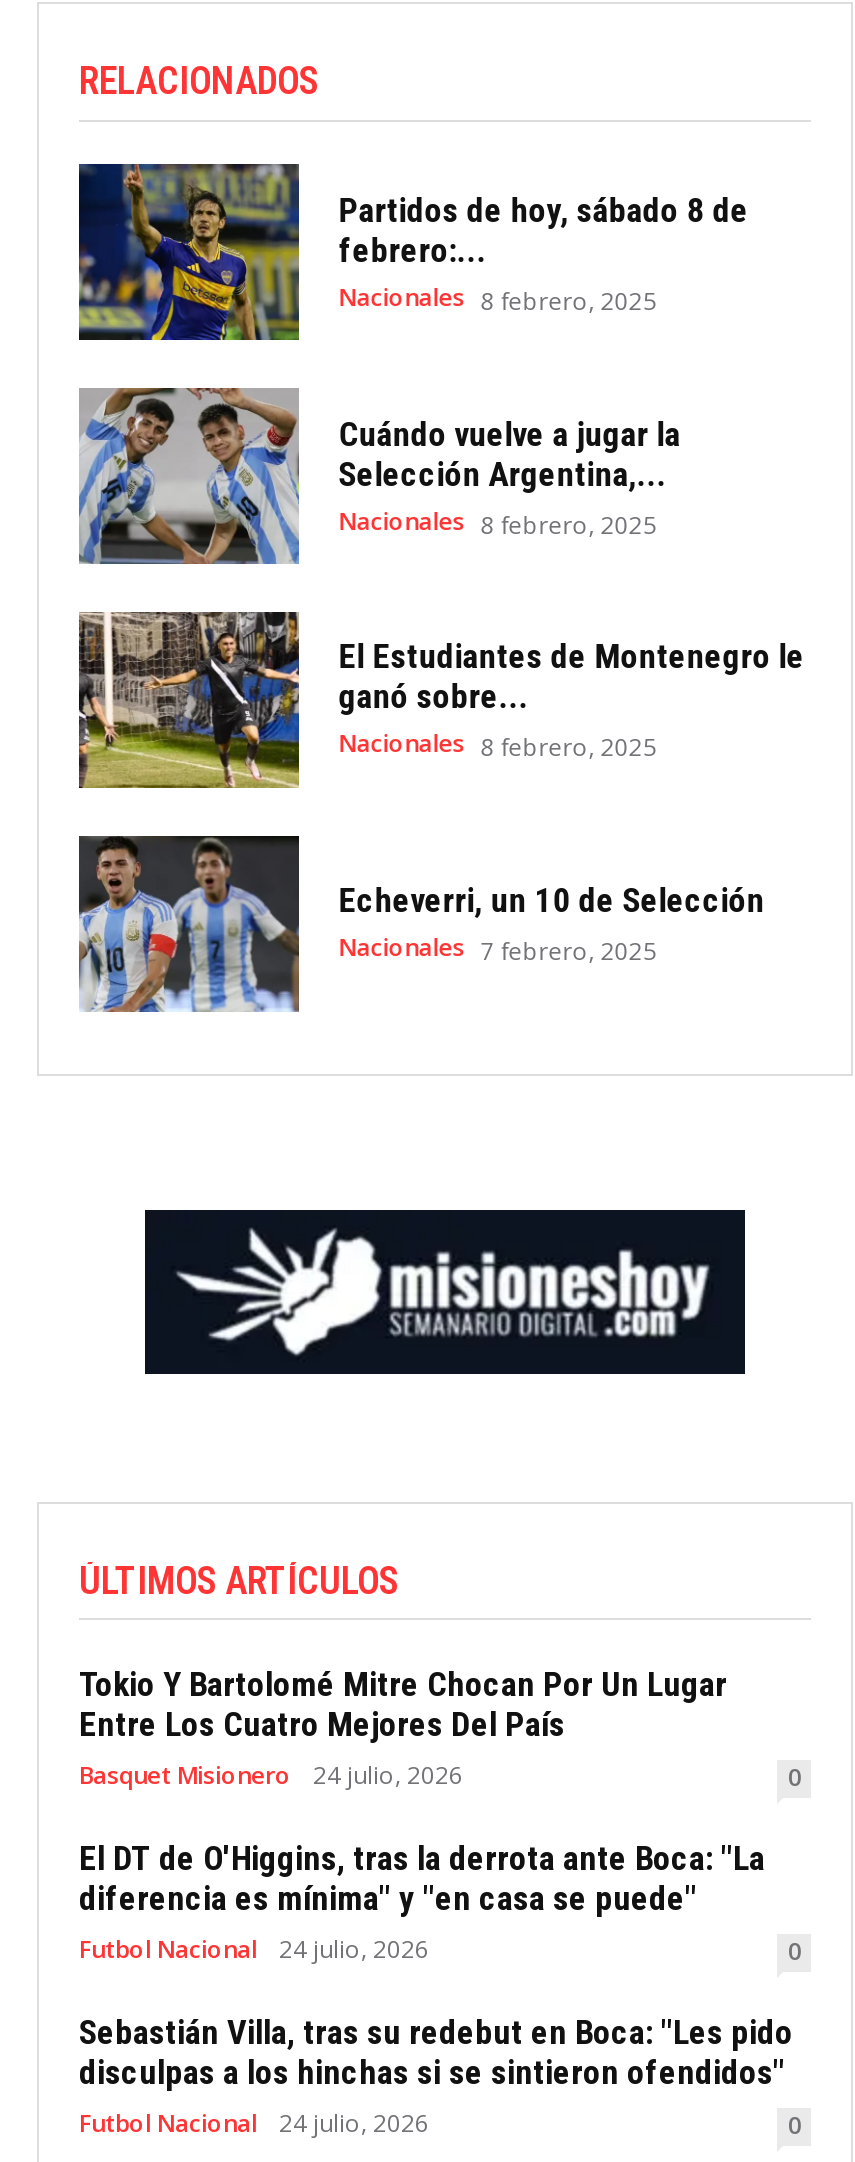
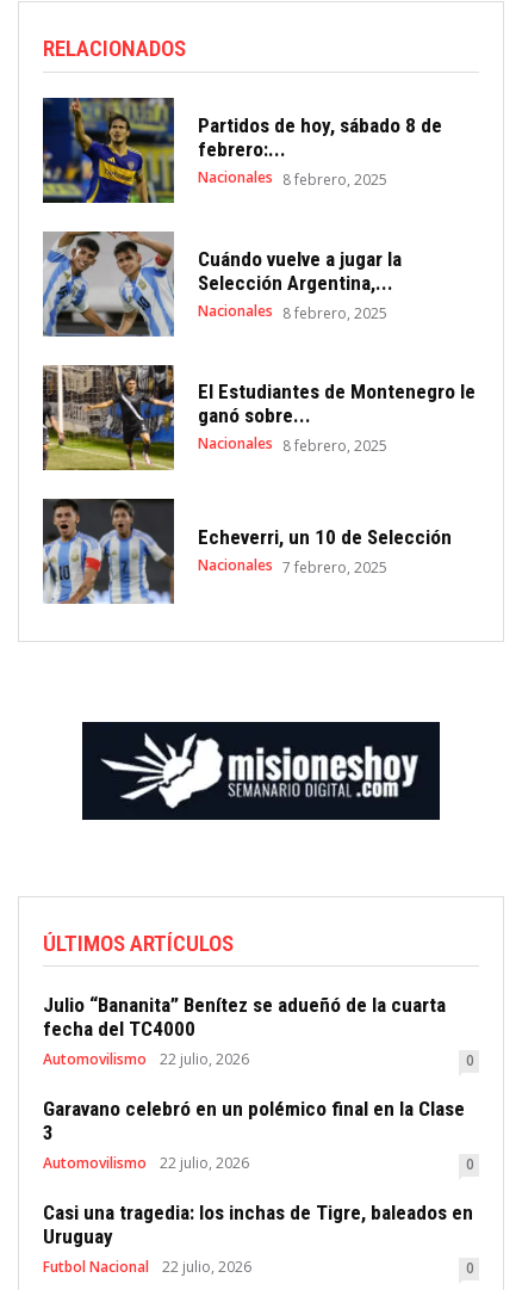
- Tokio Y Bartolomé Mitre Chocan Por Un Lugar
- Entre Los Cuatro Mejores Del País
- Basquet Misionero
- 24 julio, 2026
+ Julio “Bananita” Benítez se adueñó de la cuarta
+ fecha del TC4000
+ Automovilismo
+ 22 julio, 2026

- El DT de O'Higgins, tras la derrota ante Boca: "La
- diferencia es mínima" y "en casa se puede"
- Futbol Nacional
- 24 julio, 2026
+ Garavano celebró en un polémico final en la Clase
+ 3
+ Automovilismo
+ 22 julio, 2026

- Sebastián Villa, tras su redebut en Boca: "Les pido
- disculpas a los hinchas si se sintieron ofendidos"
+ Casi una tragedia: los inchas de Tigre, baleados en
+ Uruguay

- Futbol Nacional 24 julio, 2026
+ Futbol Nacional 22 julio, 2026
